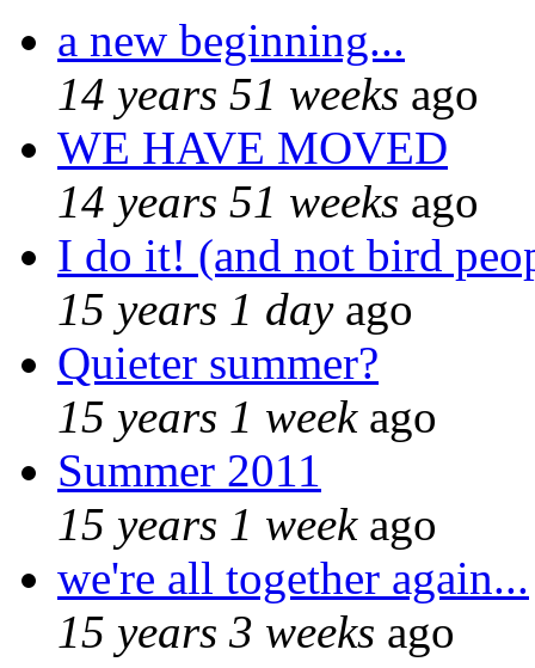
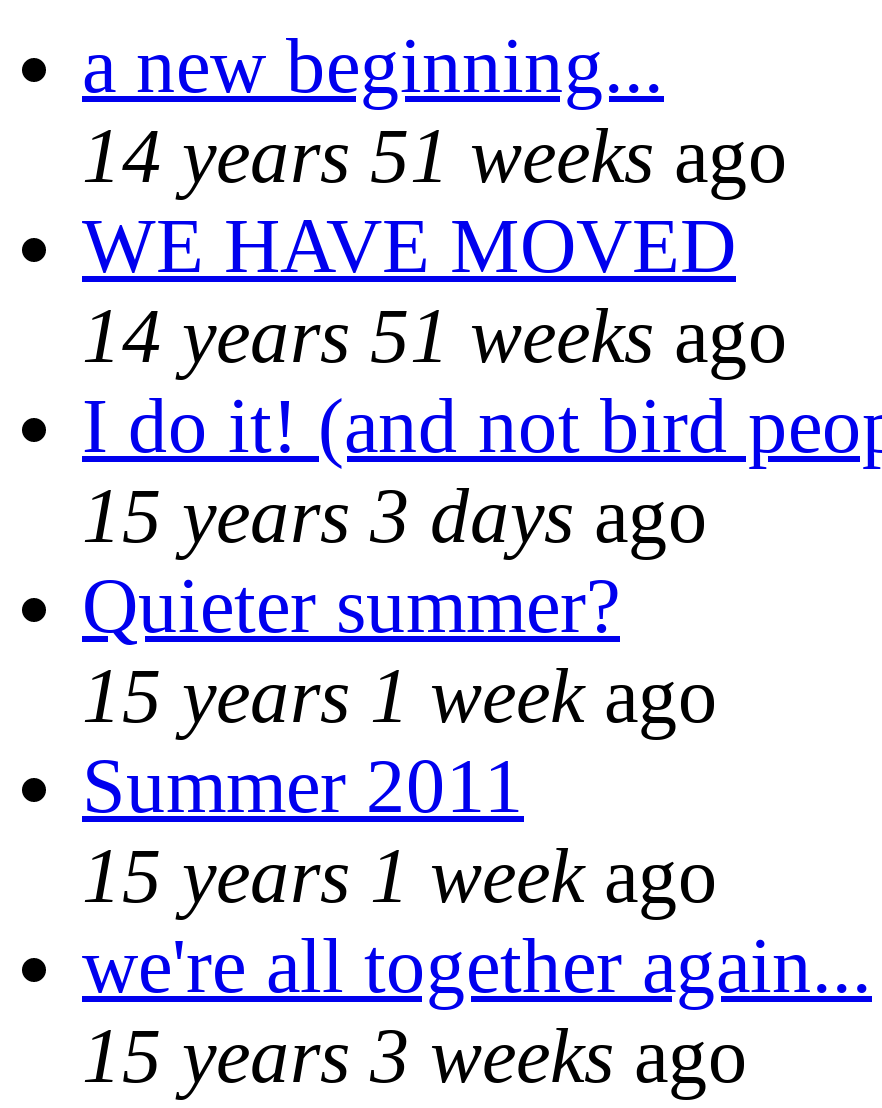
- 15 years 1 day ago
+ 15 years 3 days ago
